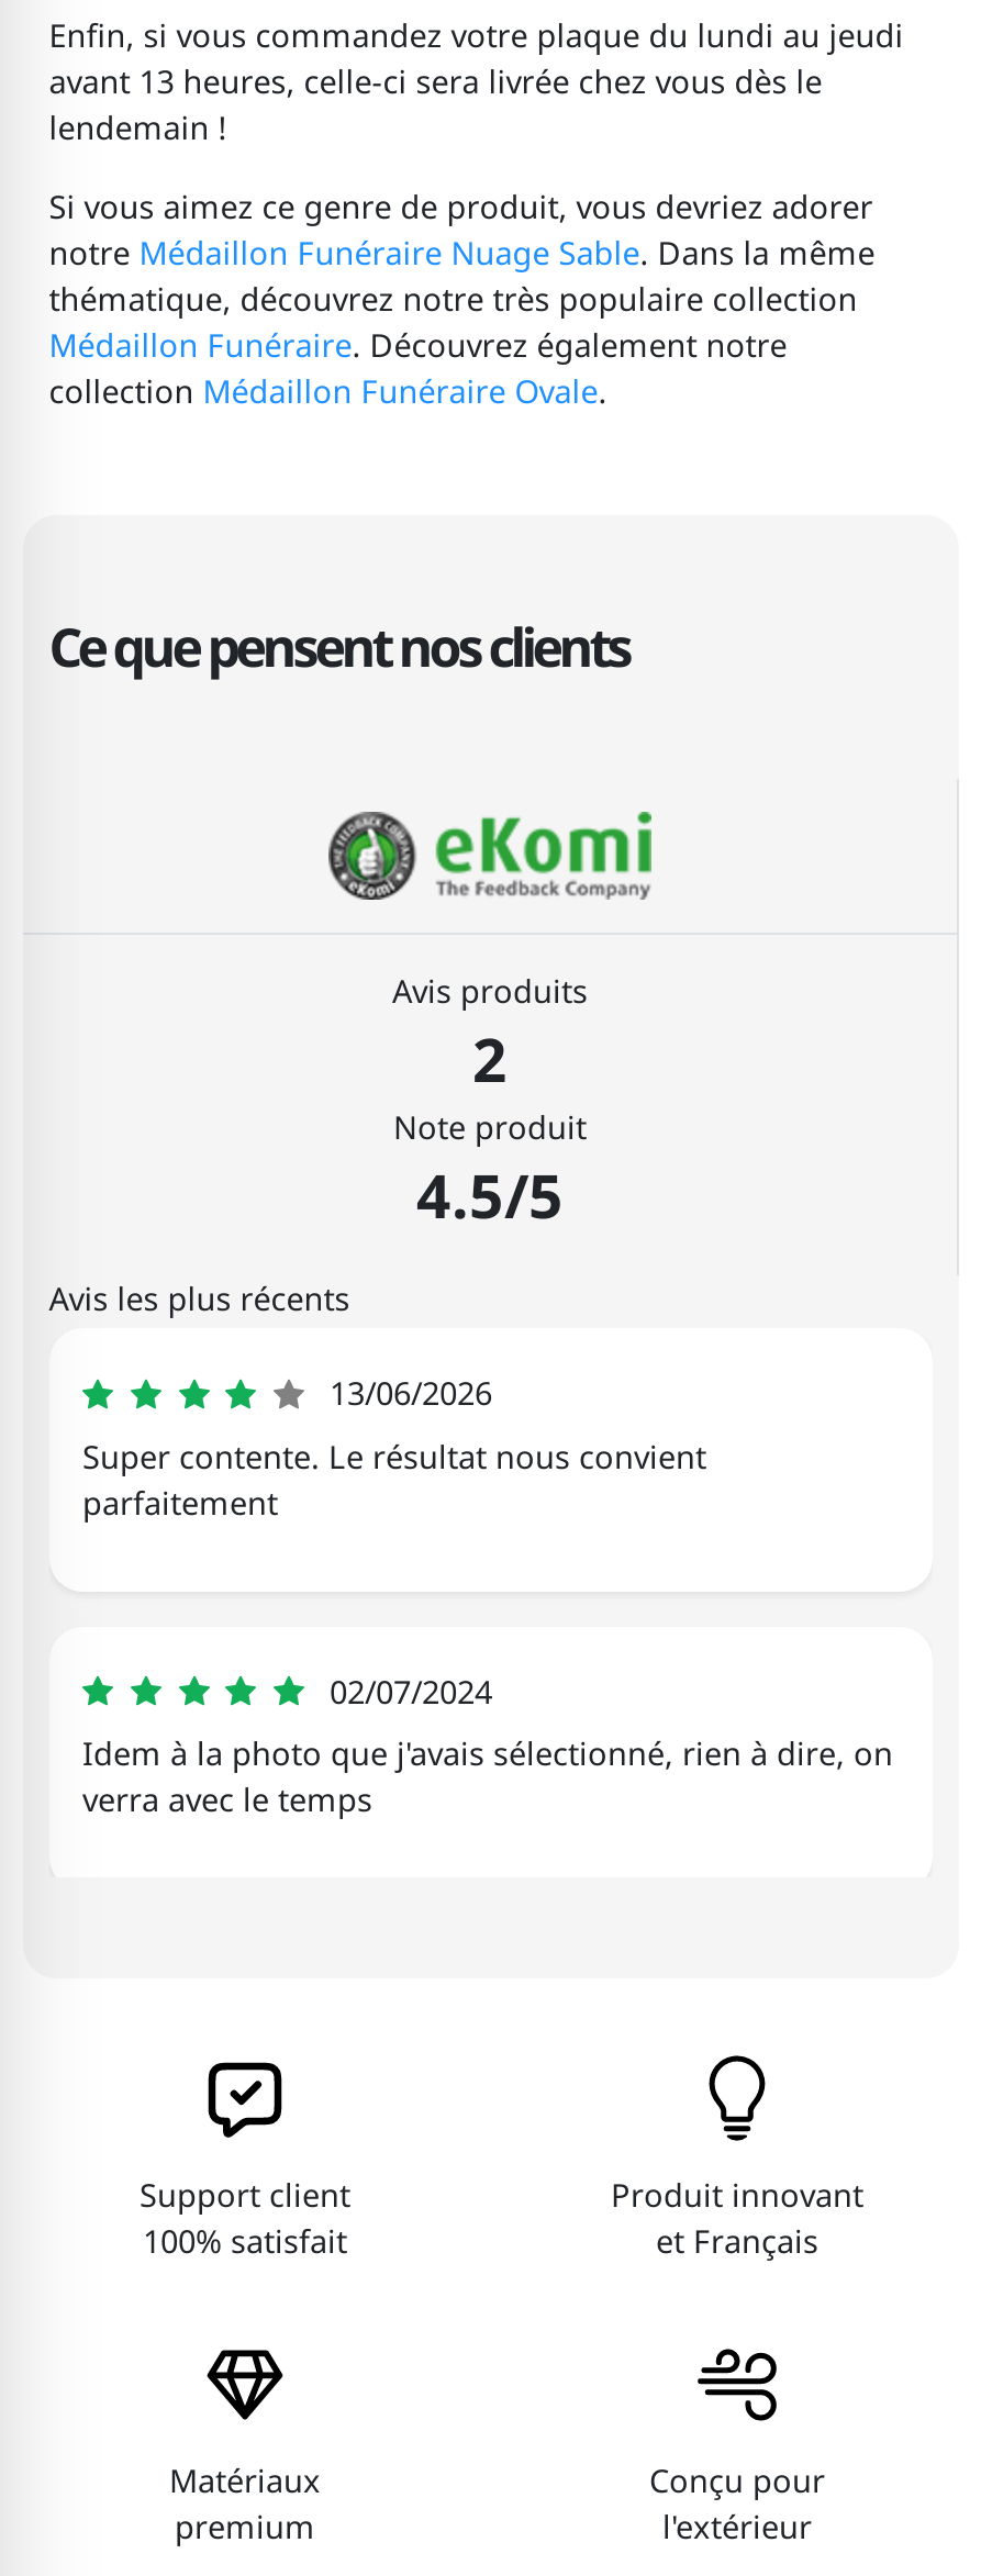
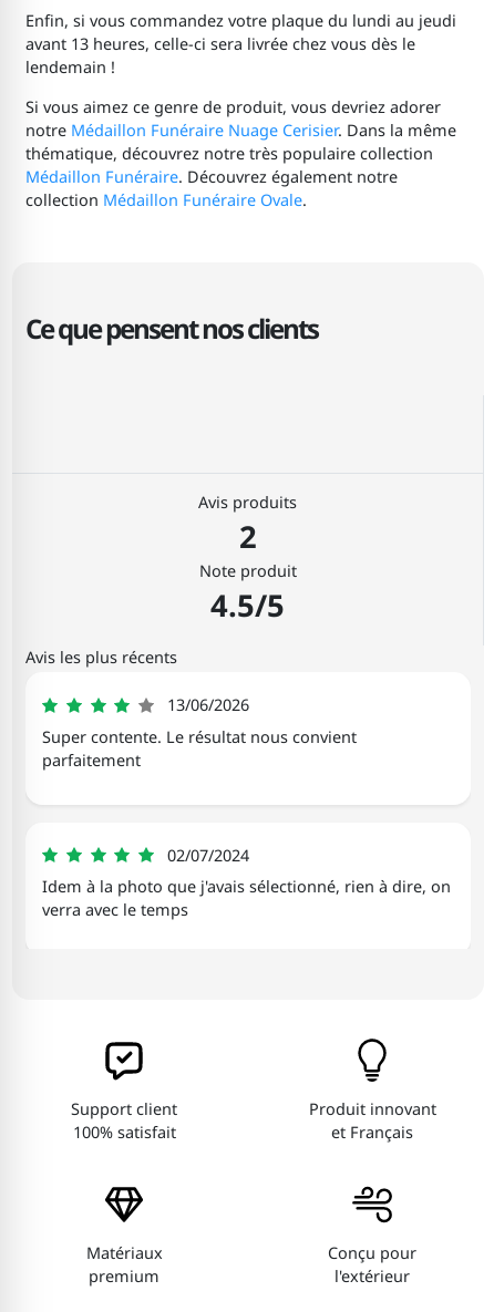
- notre Médaillon Funéraire Nuage Sable. Dans la même
+ notre Médaillon Funéraire Nuage Cerisier. Dans la même

- [image]

- [image]
